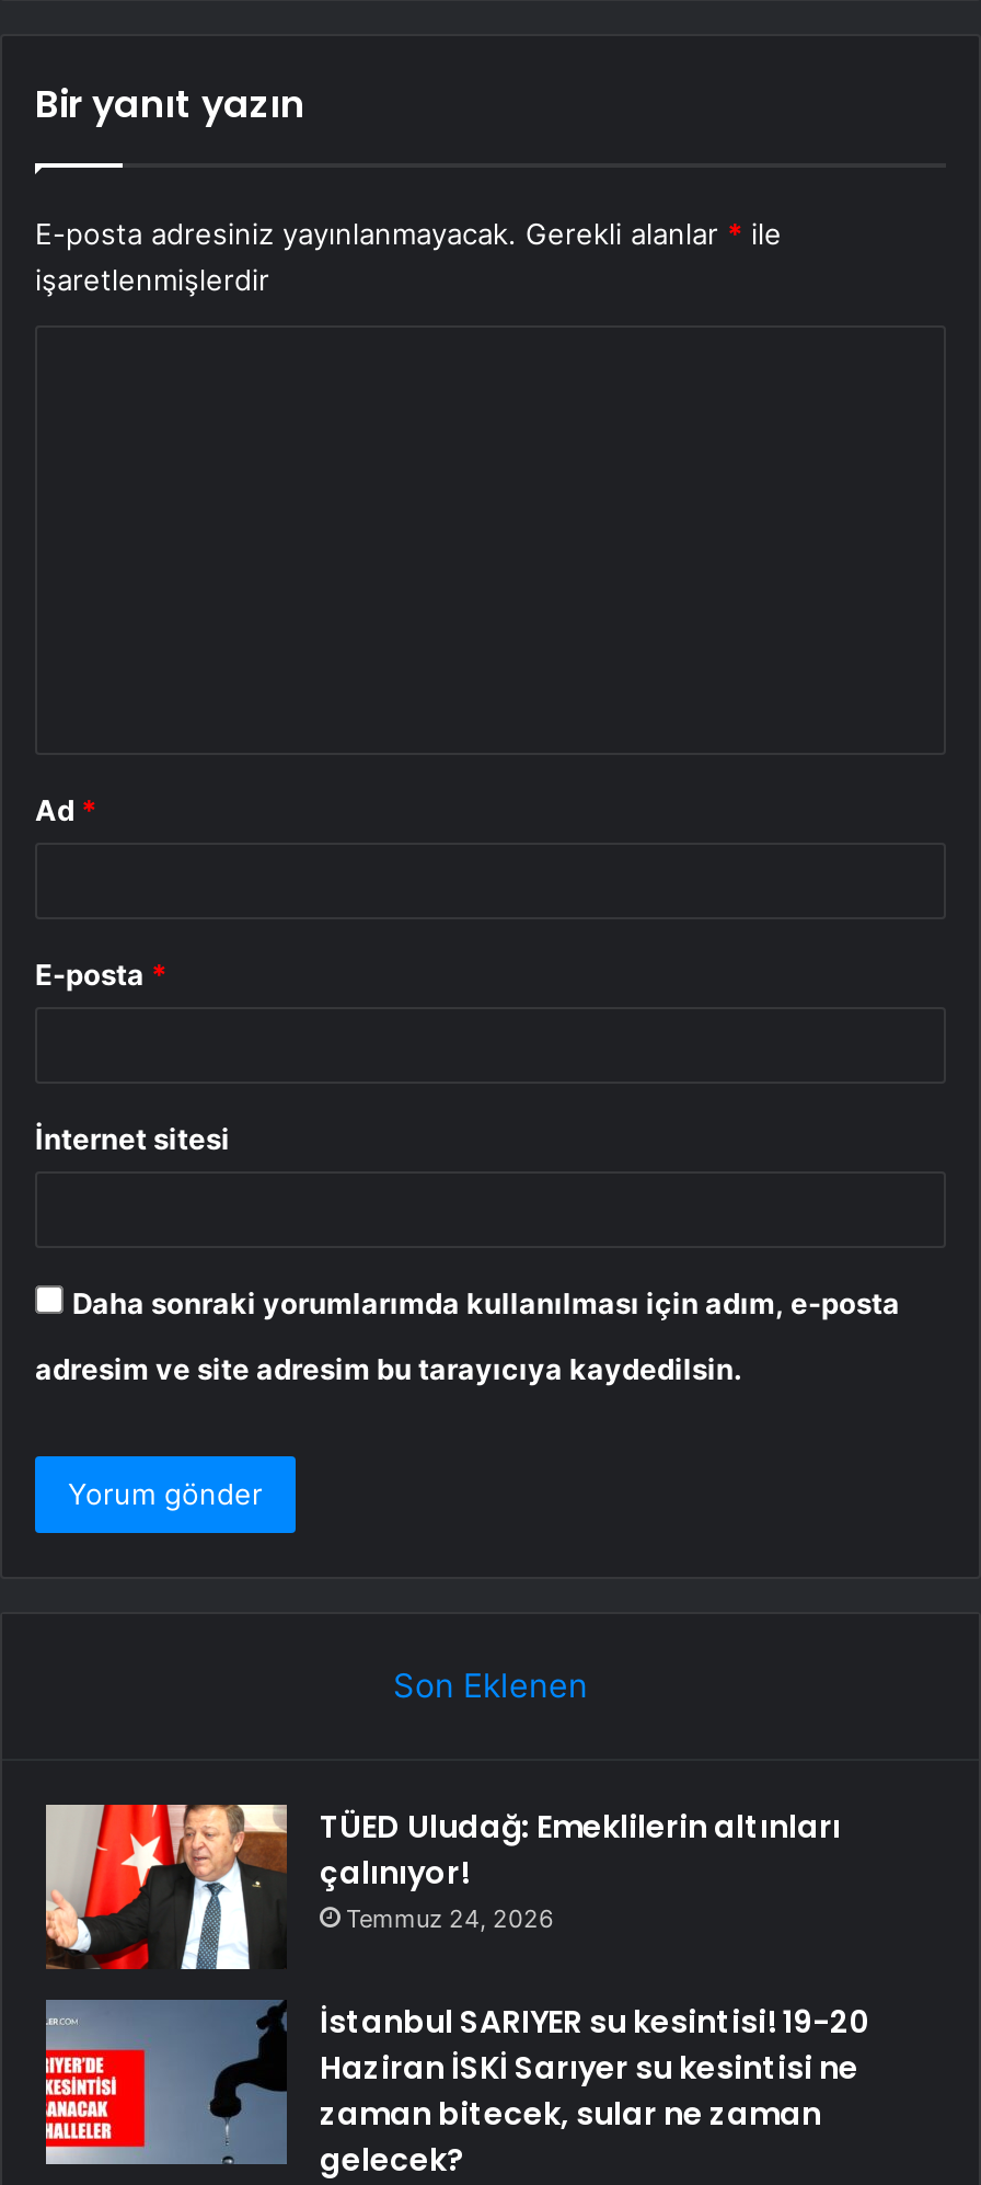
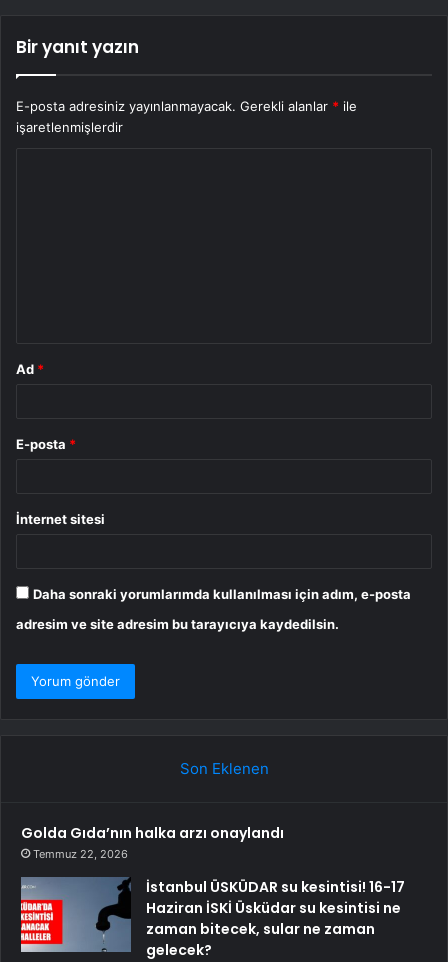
- TÜED Uludağ: Emeklilerin altınları
- çalınıyor!
- Temmuz 24, 2026
+ Golda Gıda’nın halka arzı onaylandı
+ Temmuz 22, 2026

- İstanbul SARIYER su kesintisi! 19-20
- Haziran İSKİ Sarıyer su kesintisi ne
+ İstanbul ÜSKÜDAR su kesintisi! 16-17
+ Haziran İSKİ Üsküdar su kesintisi ne

moved up: [image]
